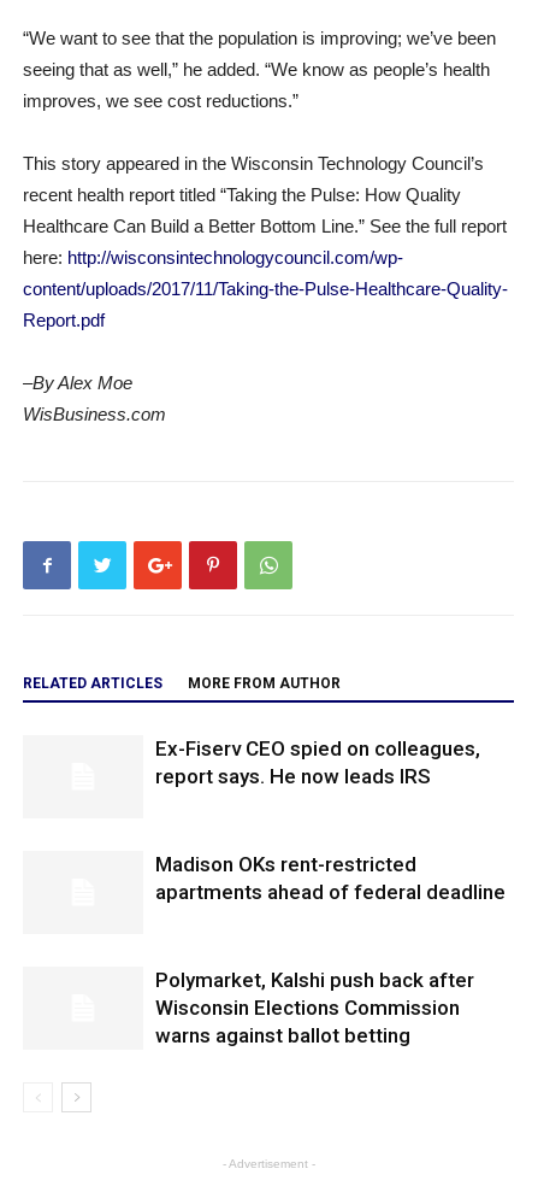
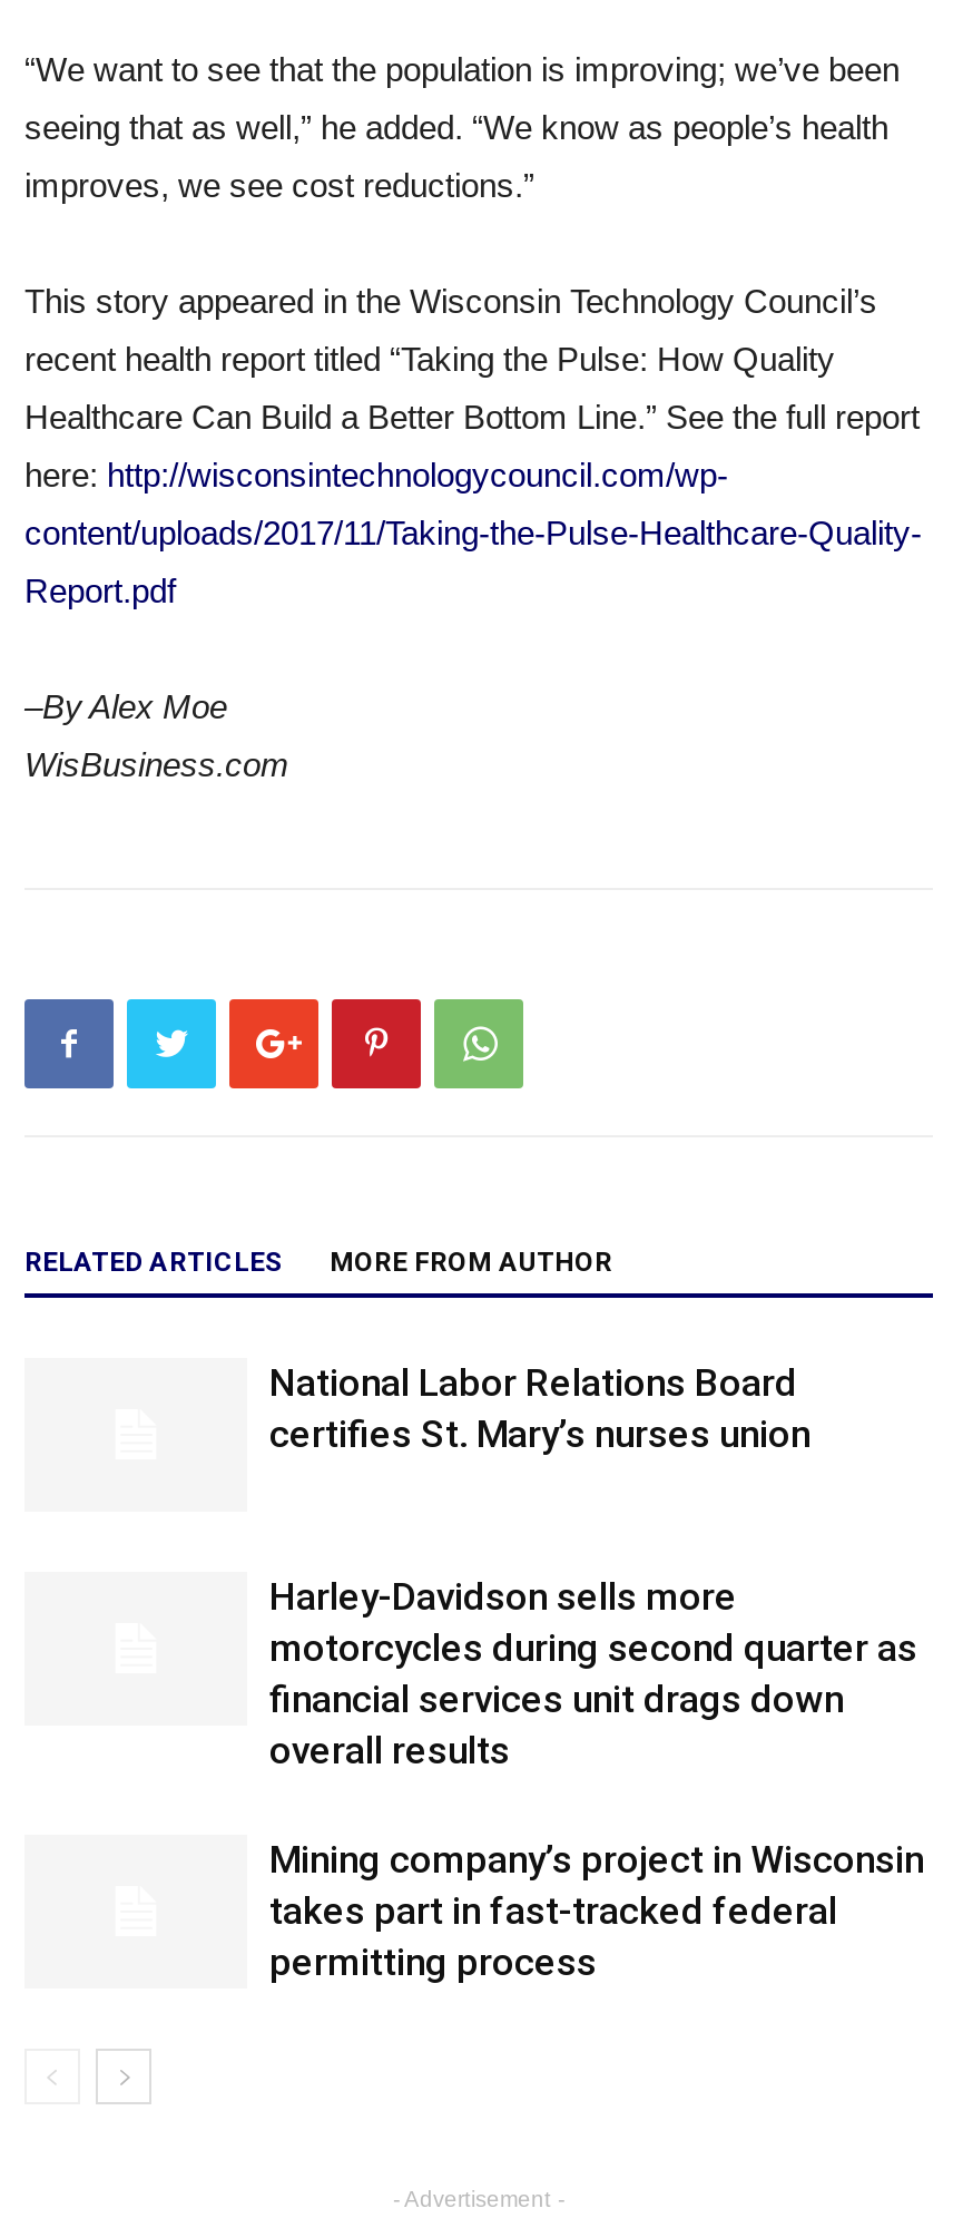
- Ex-Fiserv CEO spied on colleagues,
- report says. He now leads IRS
+ National Labor Relations Board
+ certifies St. Mary’s nurses union

- Madison OKs rent-restricted
- apartments ahead of federal deadline
+ Harley-Davidson sells more
+ motorcycles during second quarter as
+ financial services unit drags down
+ overall results

- Polymarket, Kalshi push back after
- Wisconsin Elections Commission
- warns against ballot betting
+ Mining company’s project in Wisconsin
+ takes part in fast-tracked federal
+ permitting process
